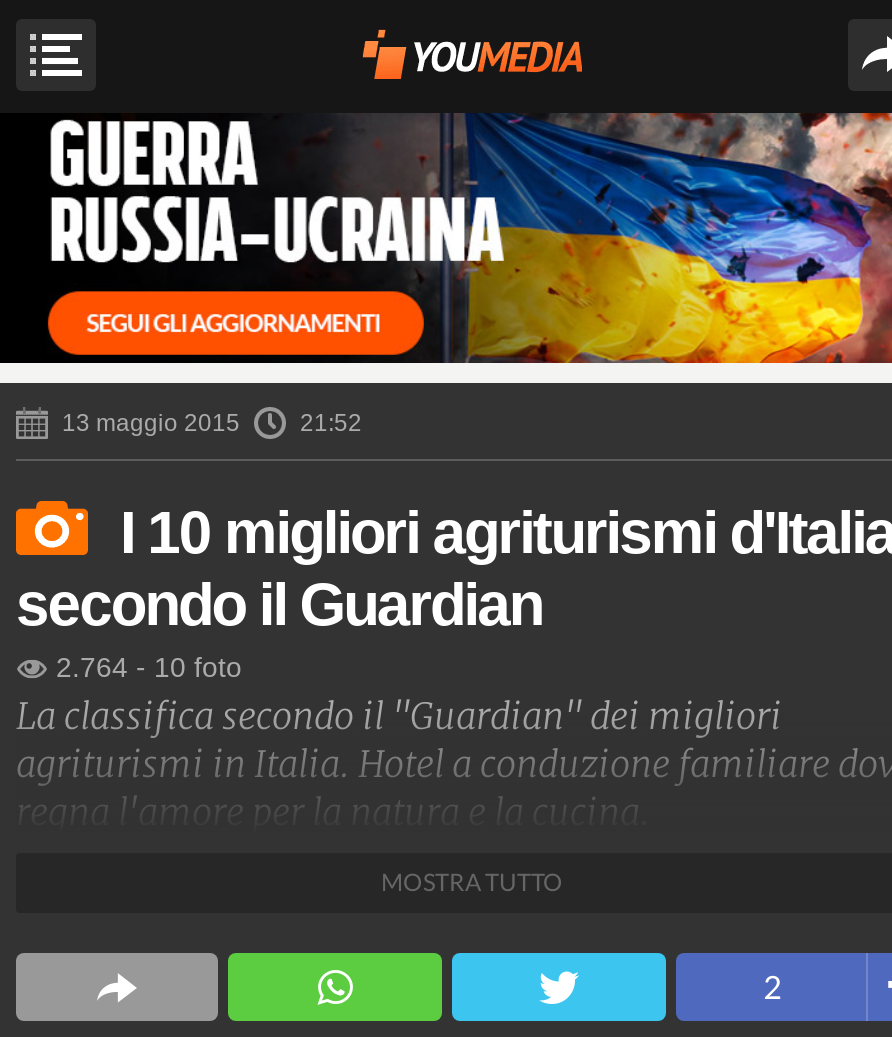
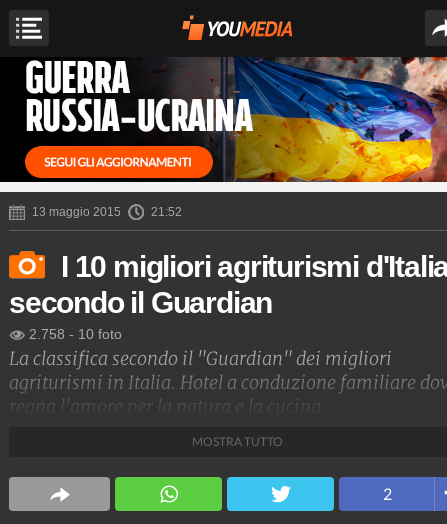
- 2.764 - 10 foto
+ 2.758 - 10 foto
